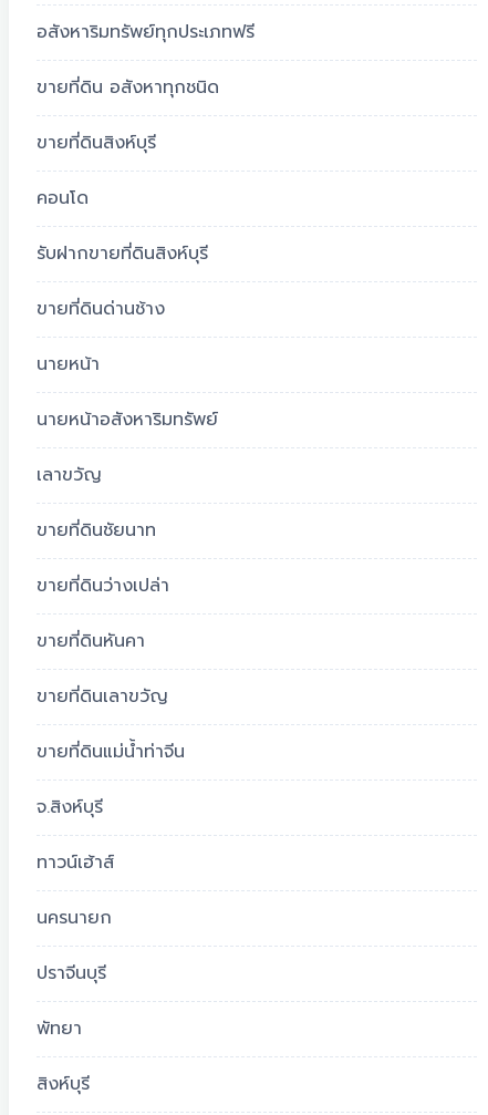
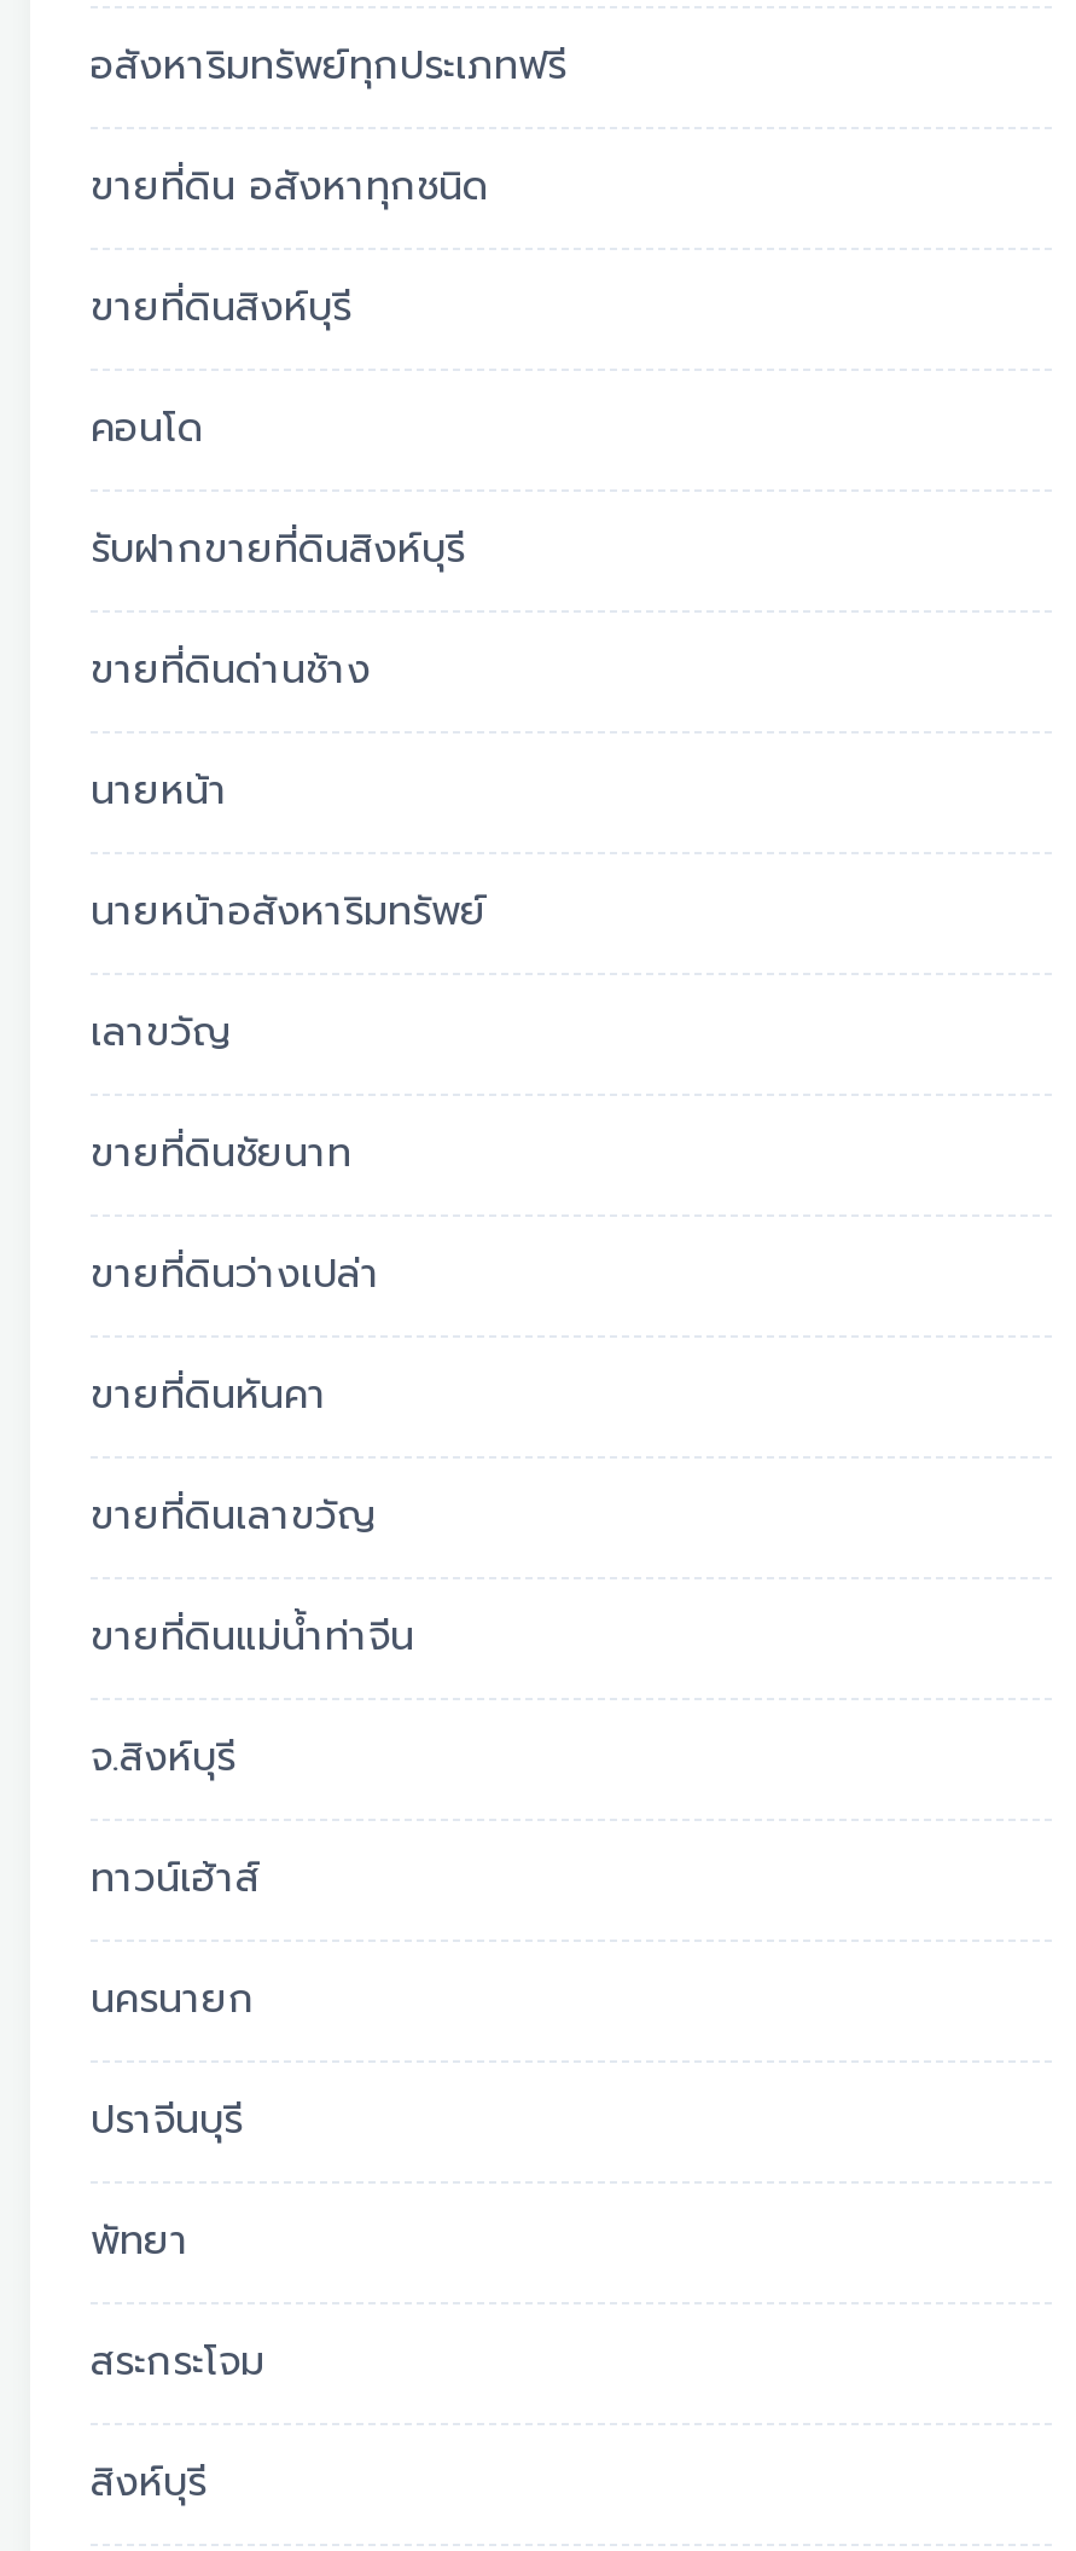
+ สระกระโจม
